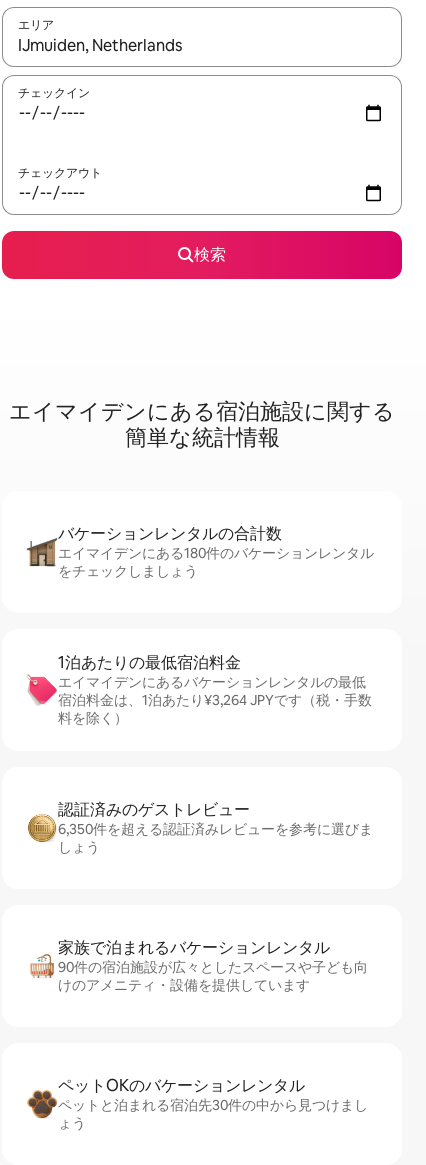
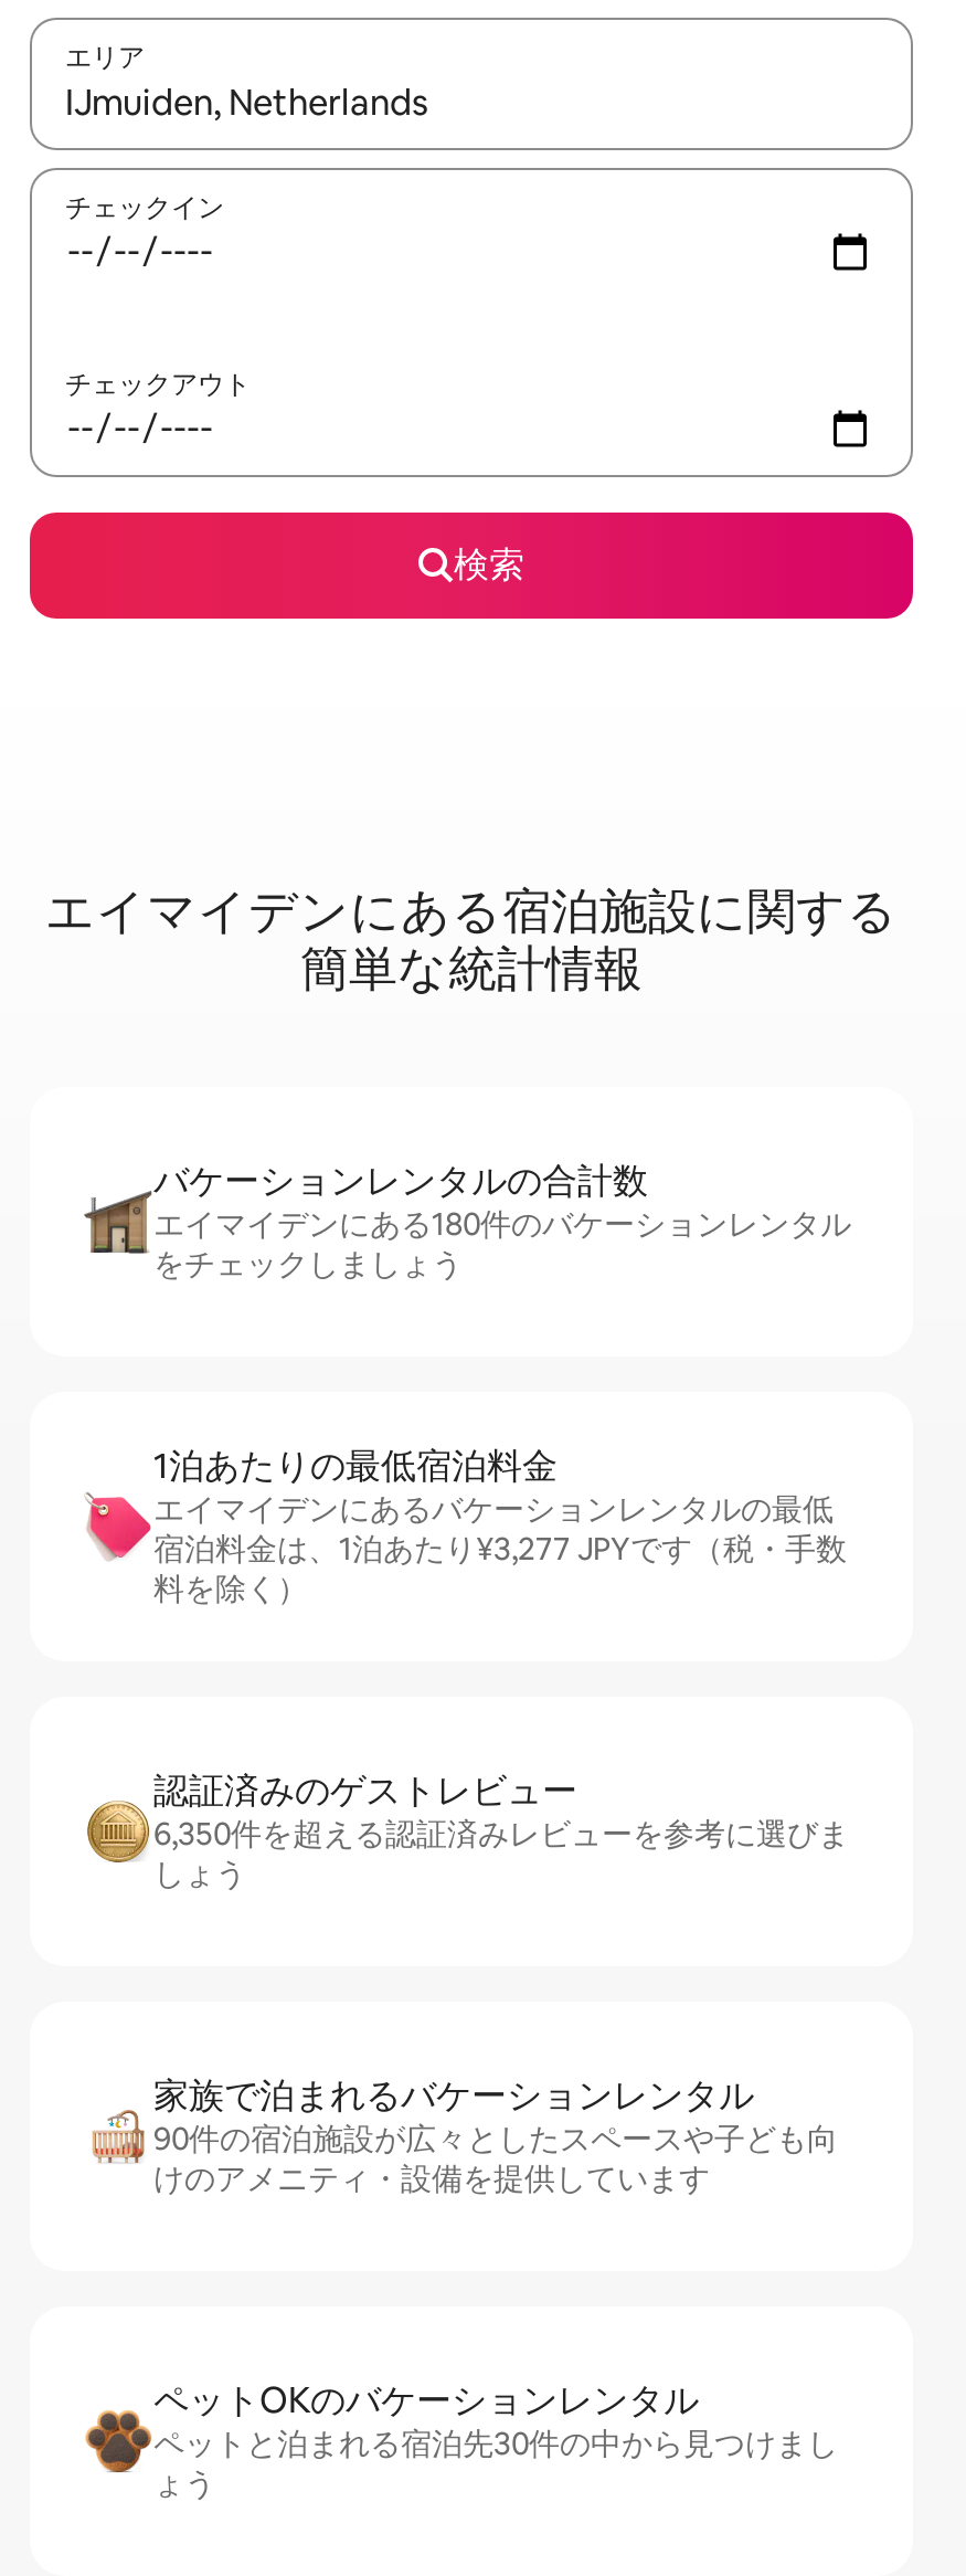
- 宿泊料金は、1泊あたり¥3,264 JPYです（税・手数
+ 宿泊料金は、1泊あたり¥3,277 JPYです（税・手数
